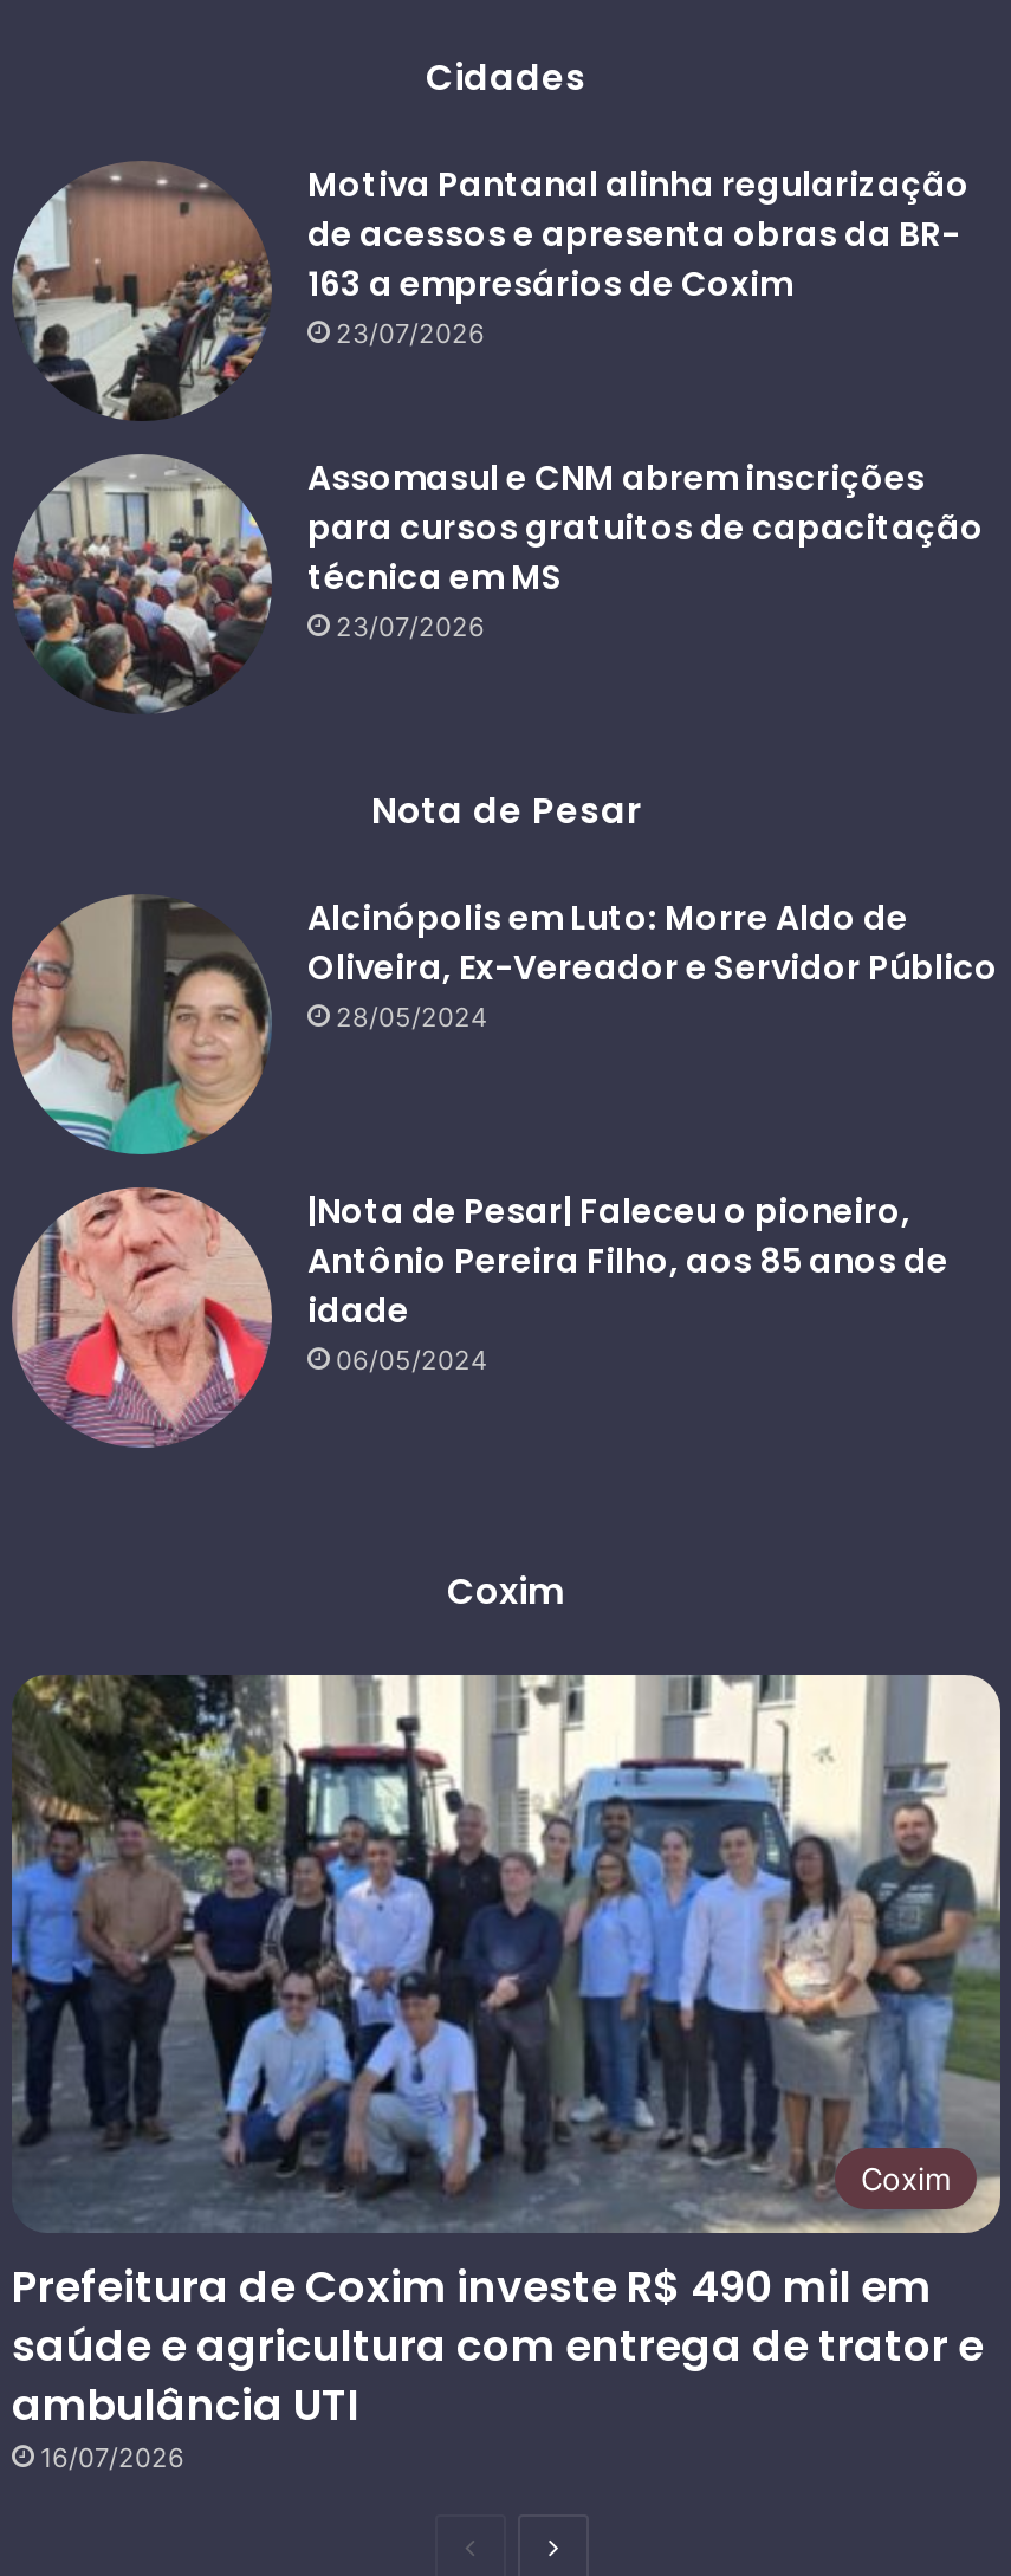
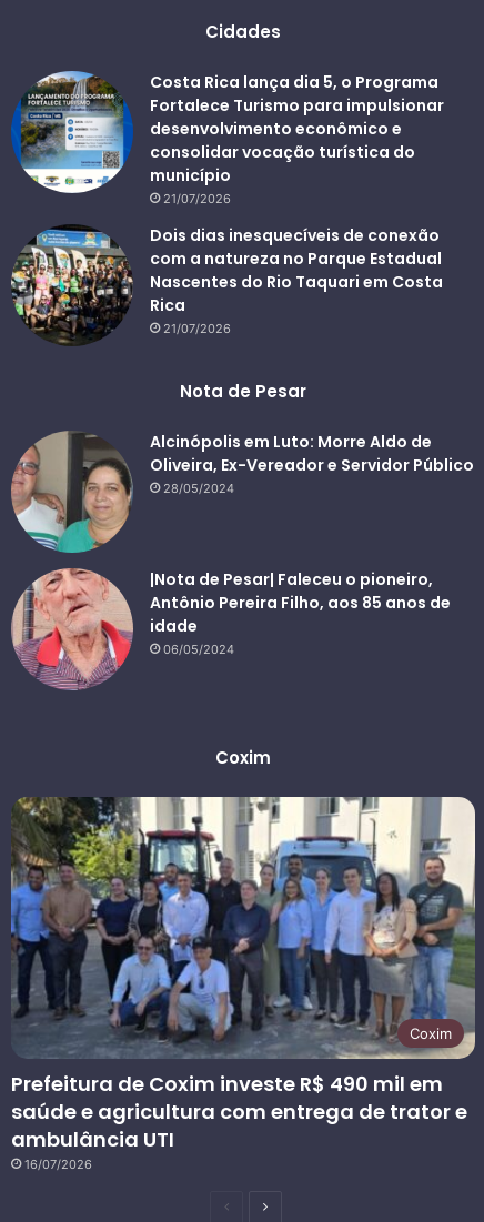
- [image]
- Motiva Pantanal alinha regularização
- de acessos e apresenta obras da BR-
- 163 a empresários de Coxim
- 23/07/2026
+ [image]
+ Costa Rica lança dia 5, o Programa
+ Fortalece Turismo para impulsionar
+ desenvolvimento econômico e
+ consolidar vocação turística do
+ município
+ 21/07/2026

- [image]
- Assomasul e CNM abrem inscrições
- para cursos gratuitos de capacitação
- técnica em MS
- 23/07/2026
+ [image]
+ Dois dias inesquecíveis de conexão
+ com a natureza no Parque Estadual
+ Nascentes do Rio Taquari em Costa
+ Rica
+ 21/07/2026
